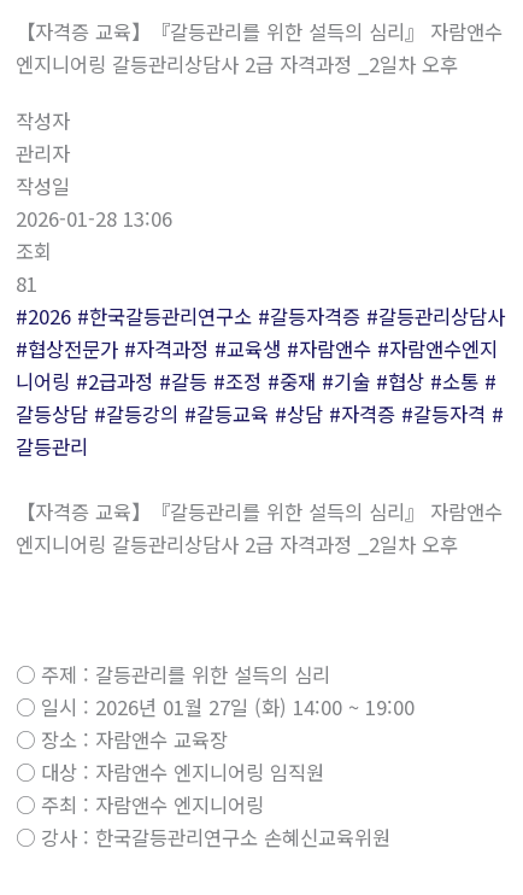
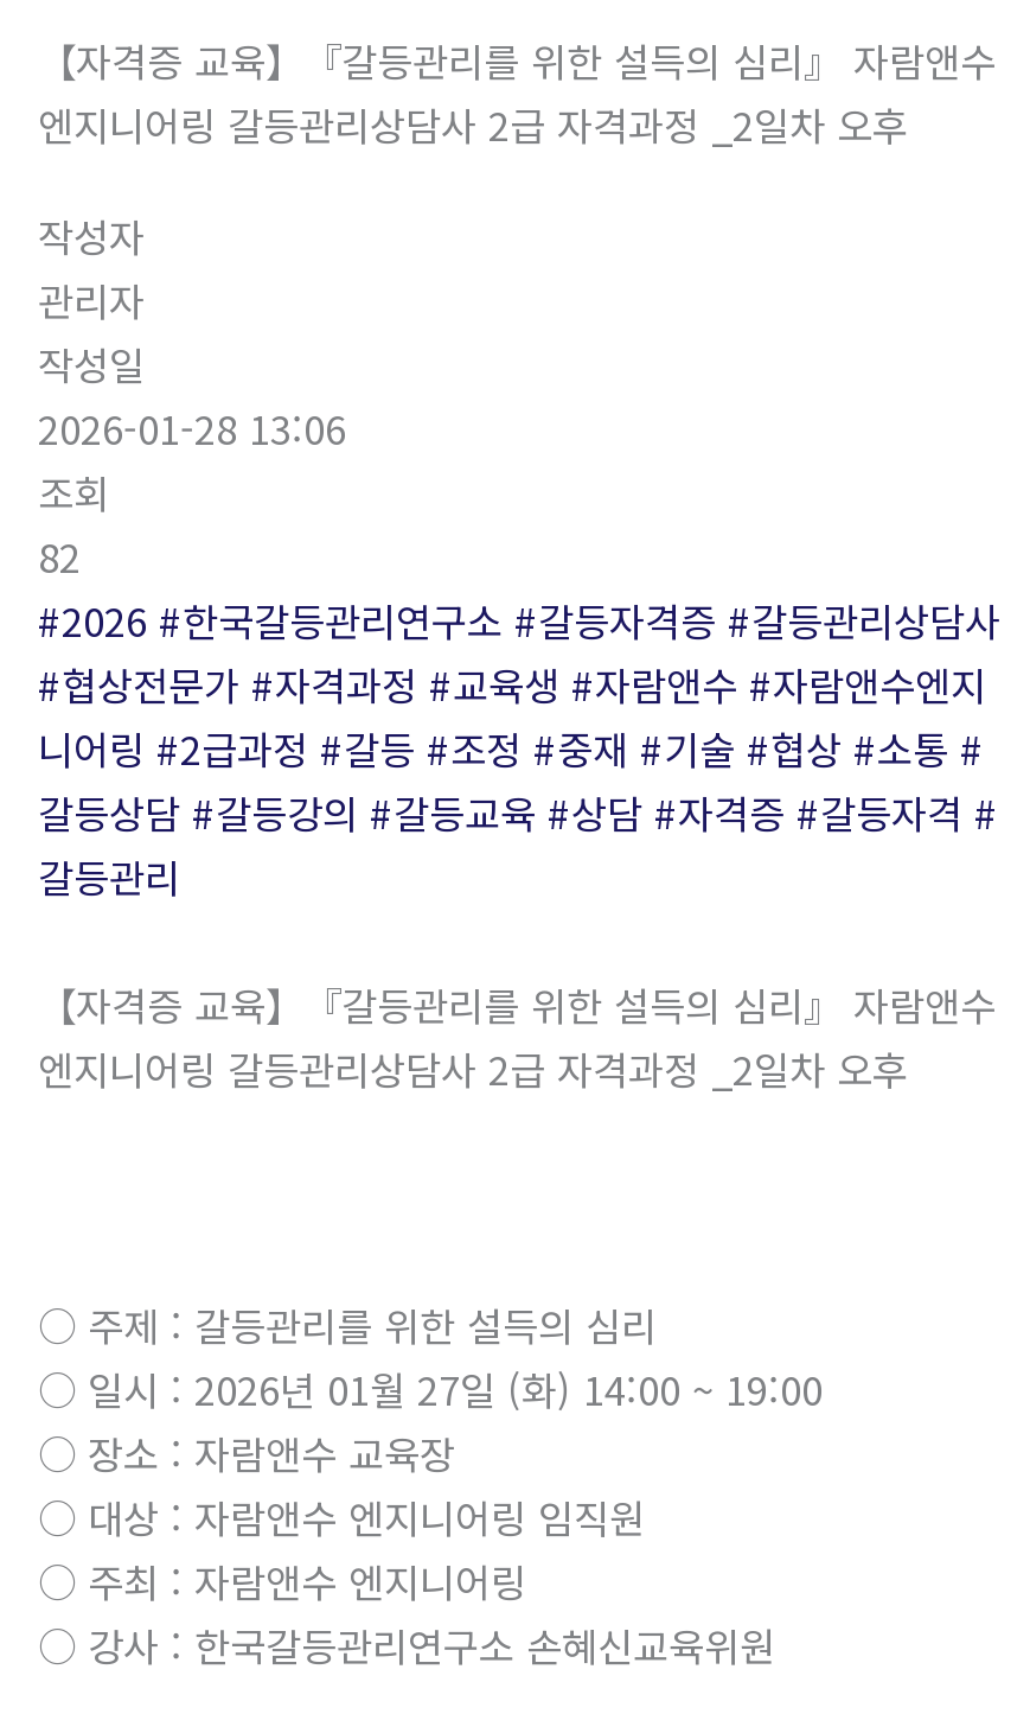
- 81
+ 82
